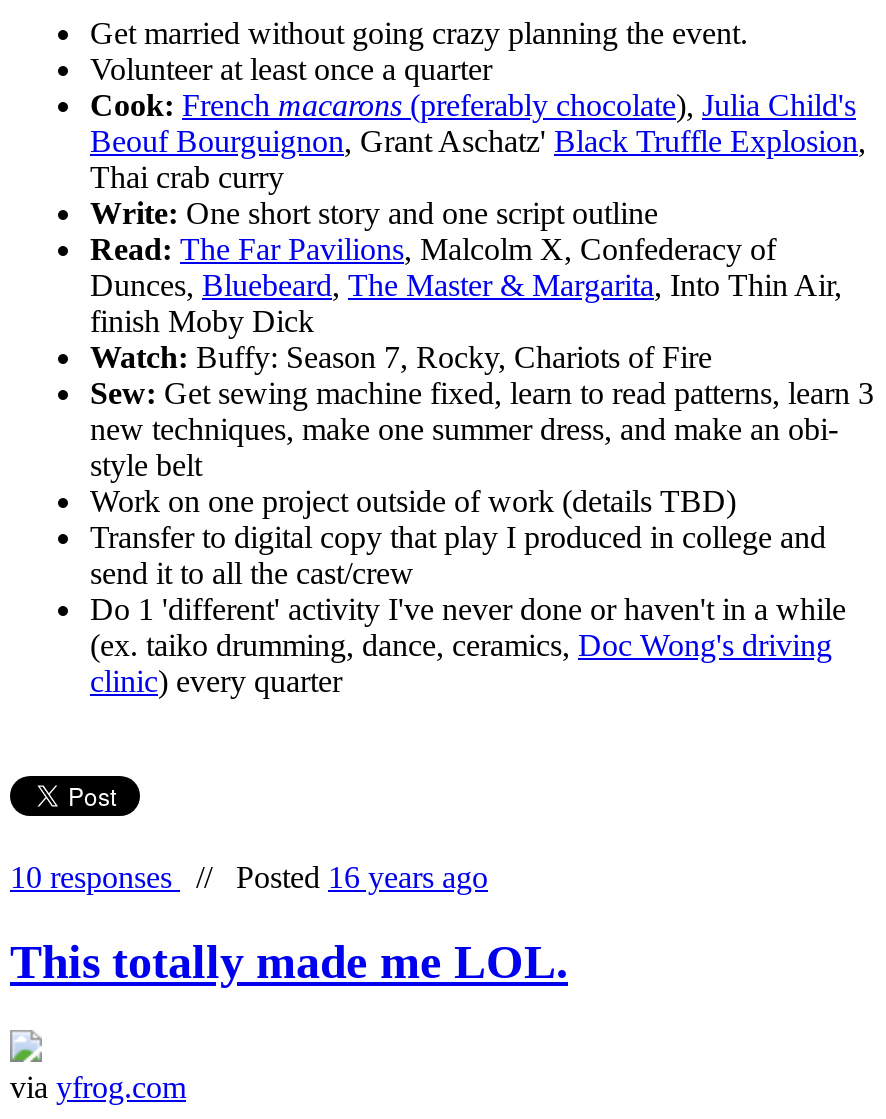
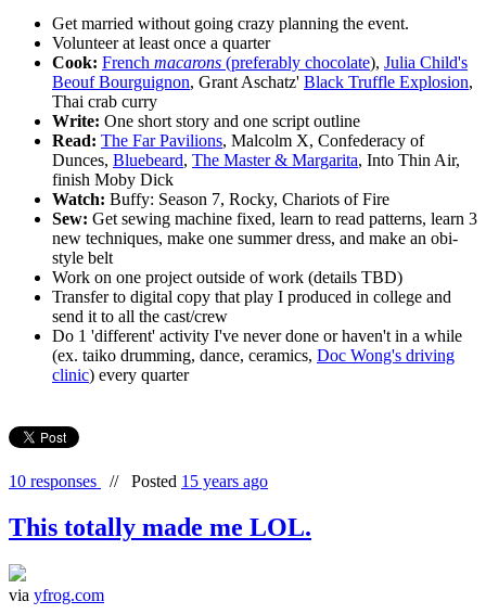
- 10 responses // Posted 16 years ago
+ 10 responses // Posted 15 years ago
